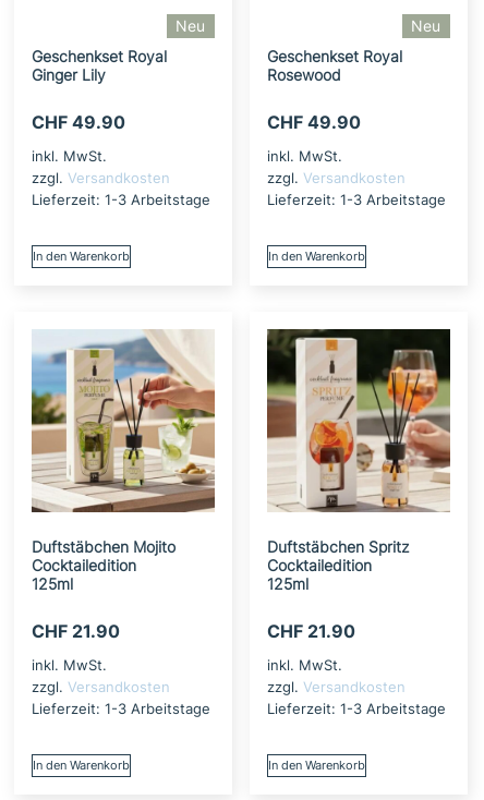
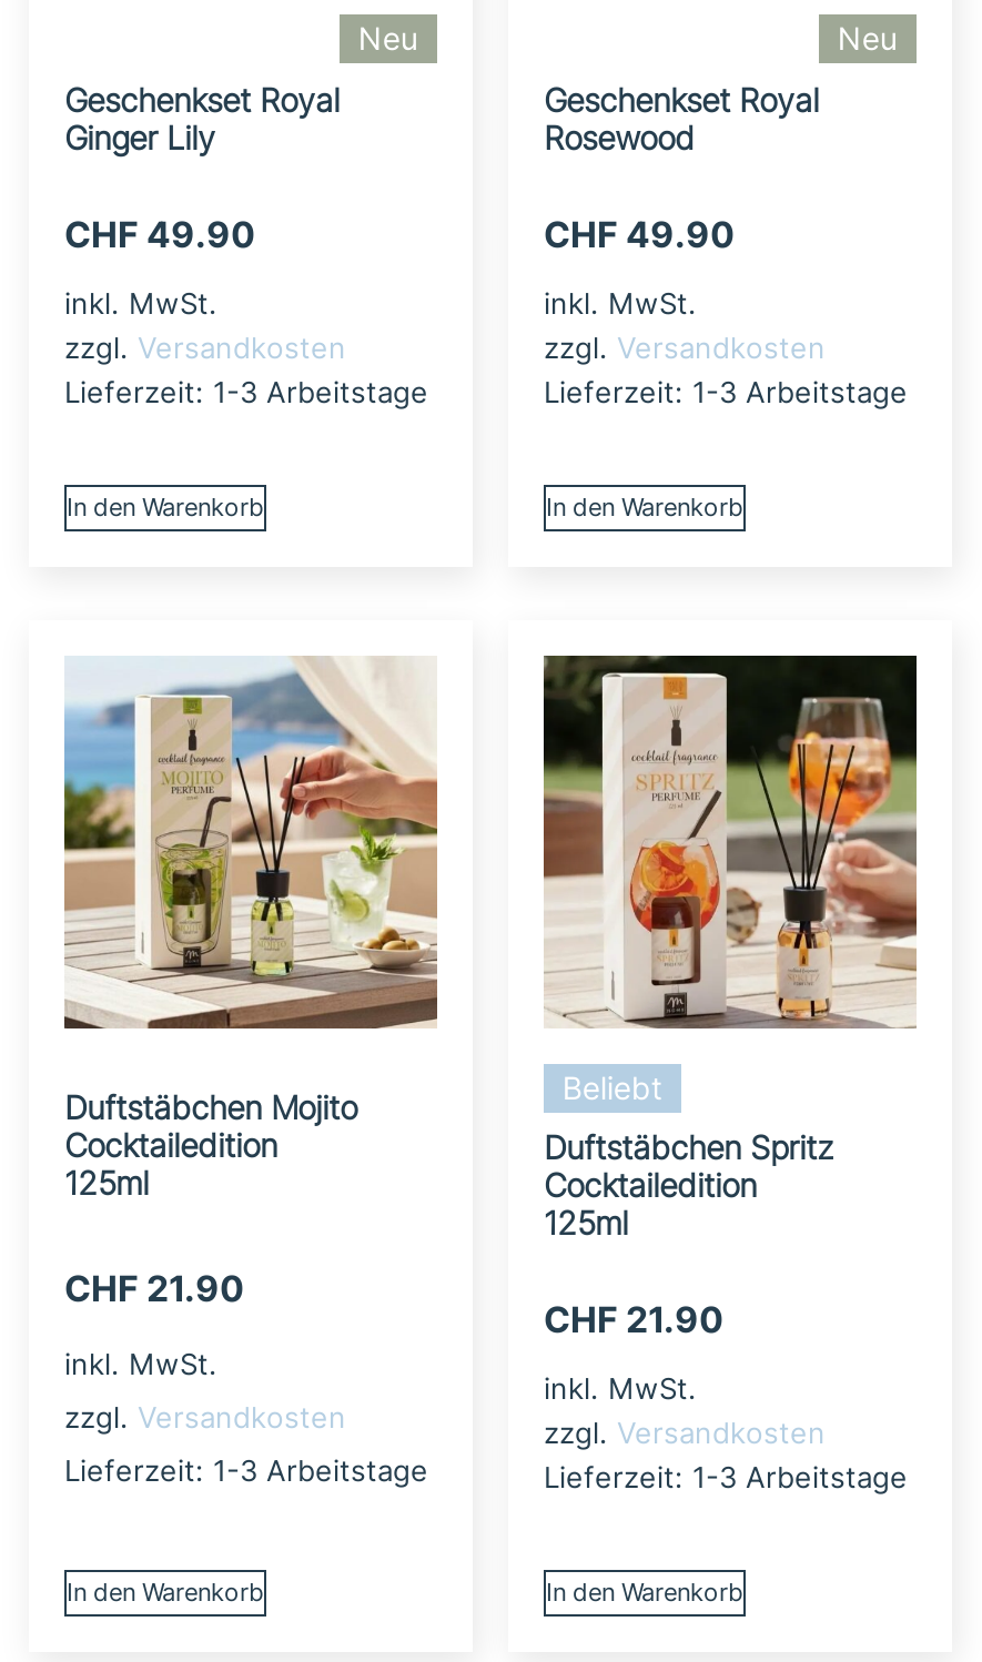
+ Beliebt
